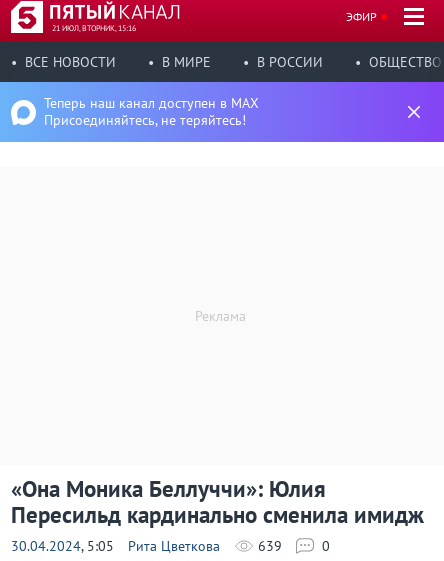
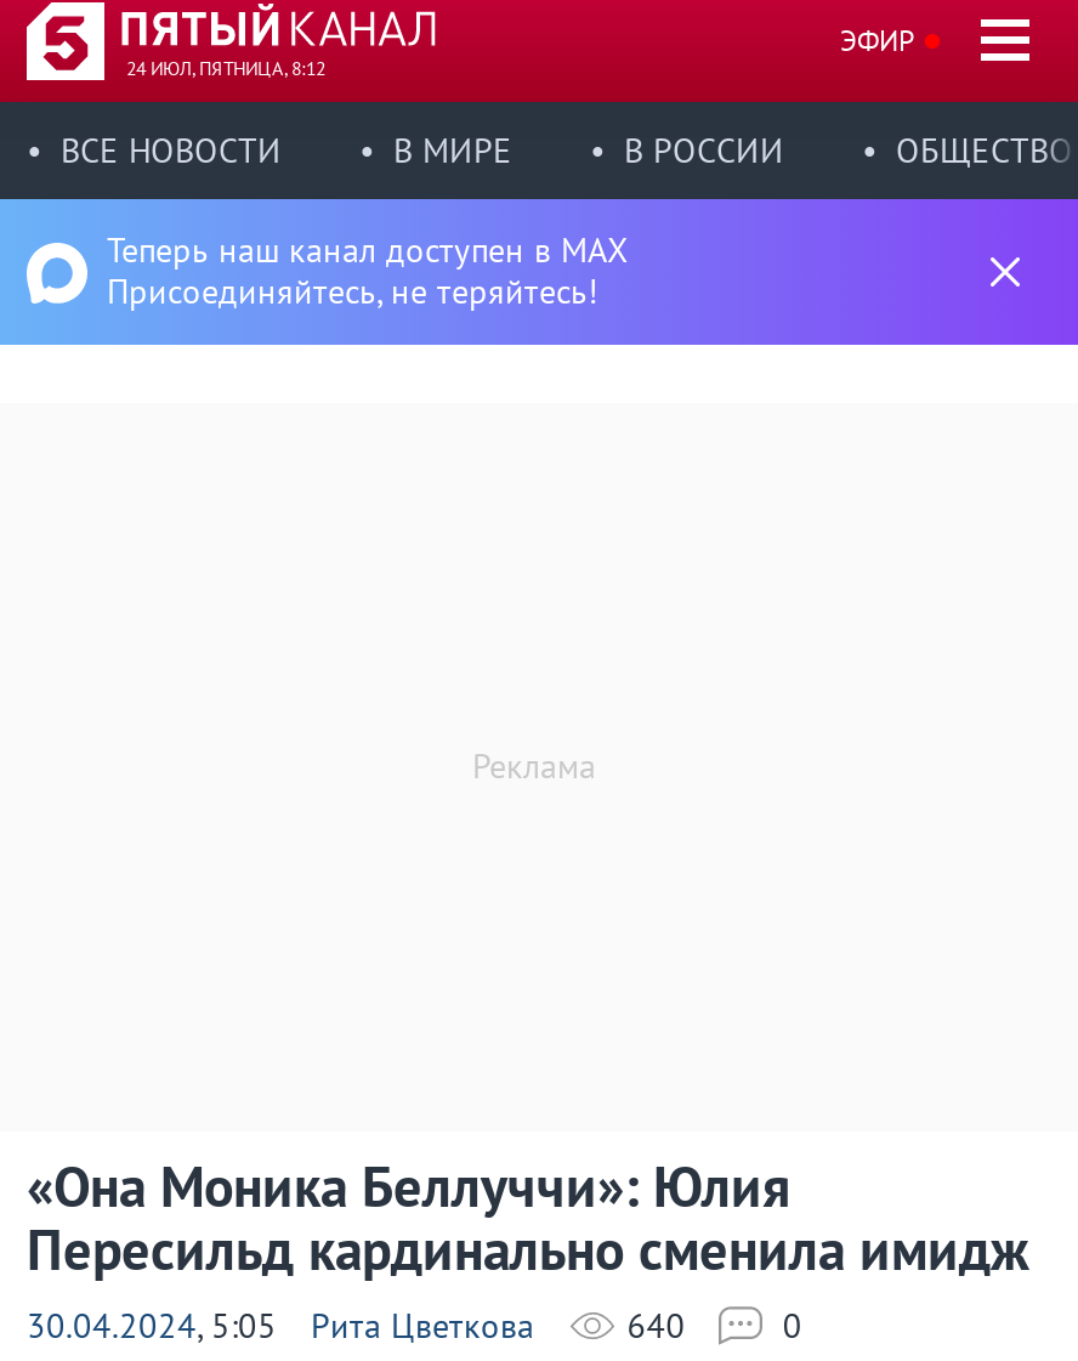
- 21 ИЮЛ, ВТОРНИК, 15:16
+ 24 ИЮЛ, ПЯТНИЦА, 8:12

- 639
+ 640
